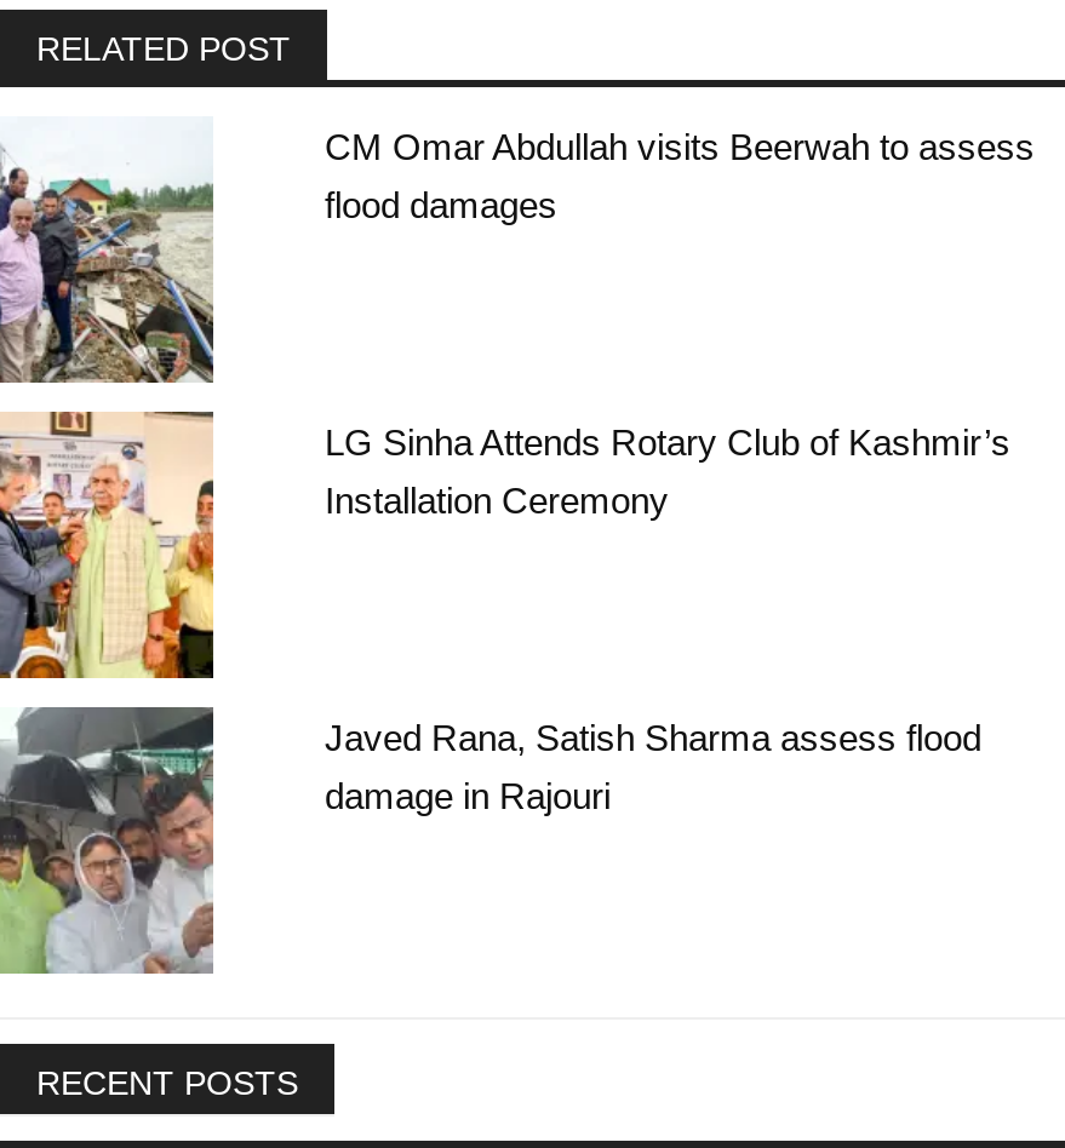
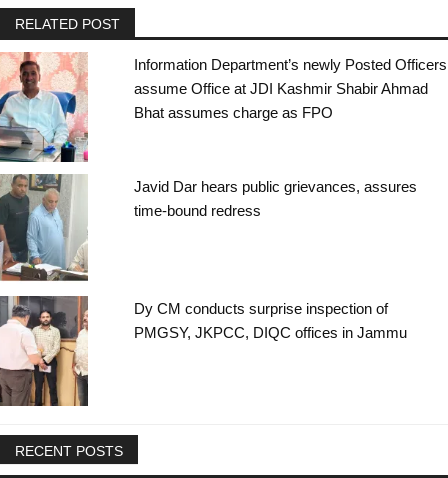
- [image]
+ [image]

- CM Omar Abdullah visits Beerwah to assess
- flood damages
+ Information Department’s newly Posted Officers
+ assume Office at JDI Kashmir Shabir Ahmad
+ Bhat assumes charge as FPO

- [image]
+ [image]

- LG Sinha Attends Rotary Club of Kashmir’s
- Installation Ceremony
+ Javid Dar hears public grievances, assures
+ time-bound redress

- [image]
+ [image]

- Javed Rana, Satish Sharma assess flood
- damage in Rajouri
+ Dy CM conducts surprise inspection of
+ PMGSY, JKPCC, DIQC offices in Jammu
